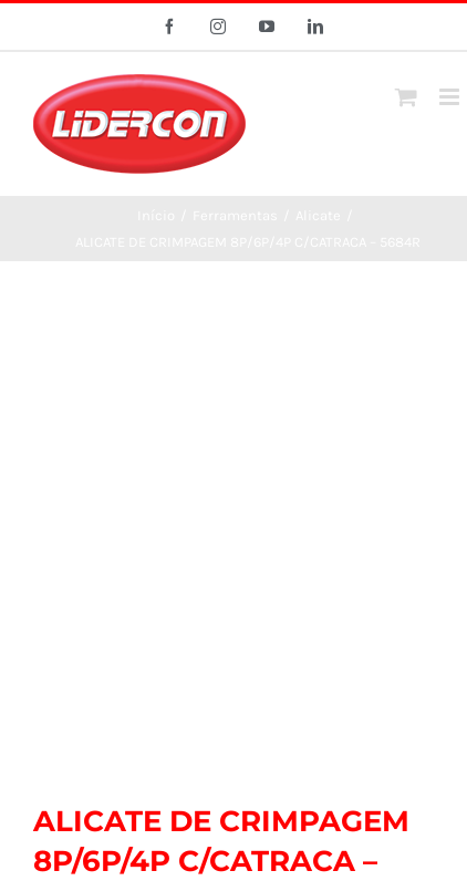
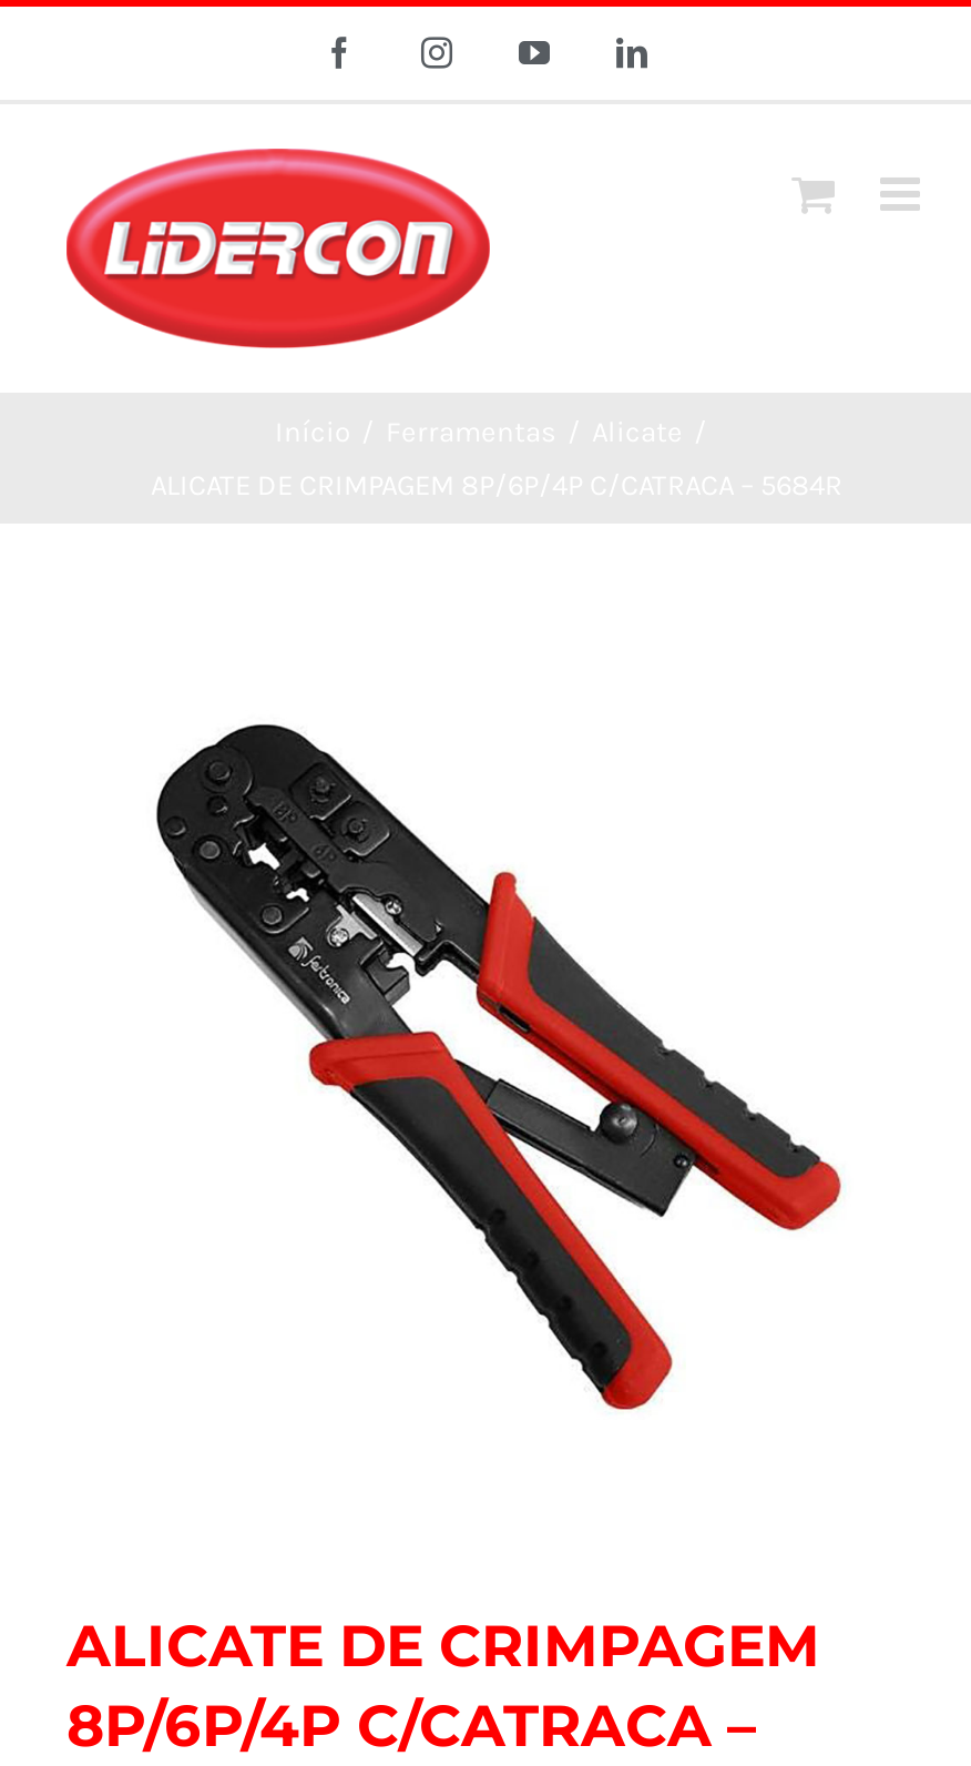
+ [image]
